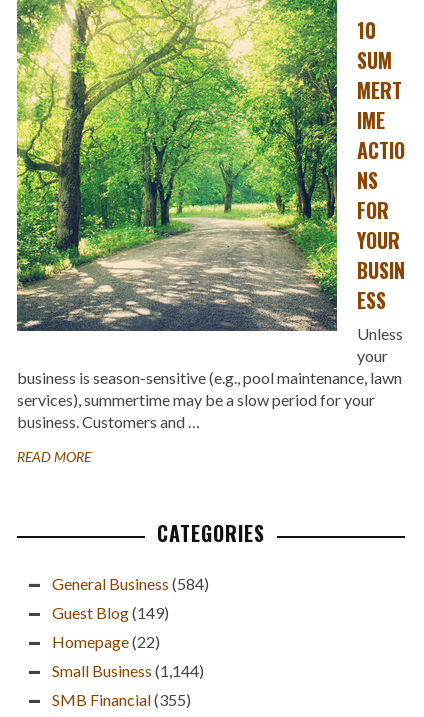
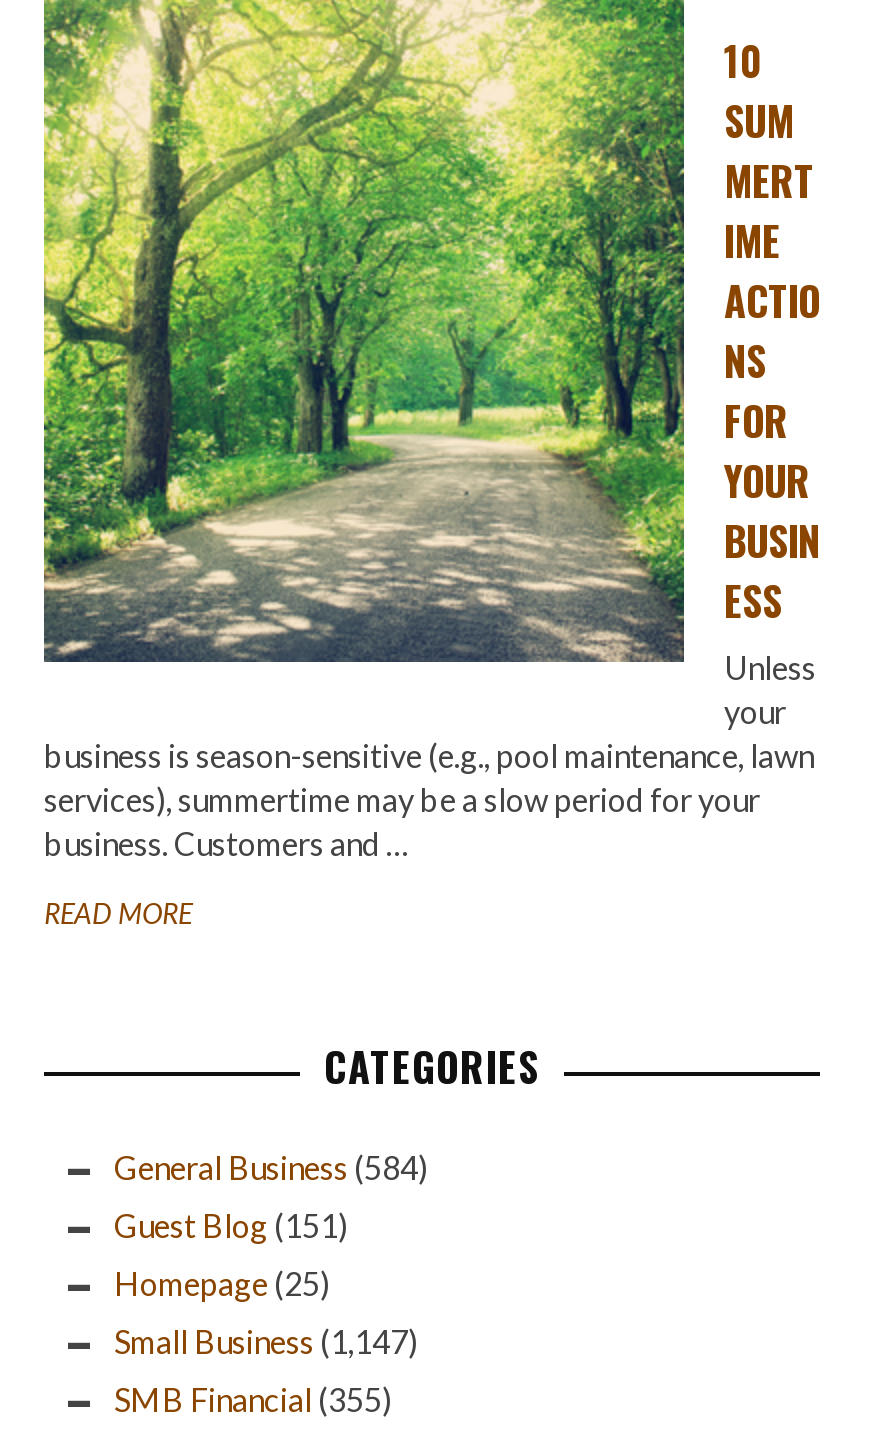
- Guest Blog (149)
+ Guest Blog (151)

- Homepage (22)
+ Homepage (25)

- Small Business (1,144)
+ Small Business (1,147)
